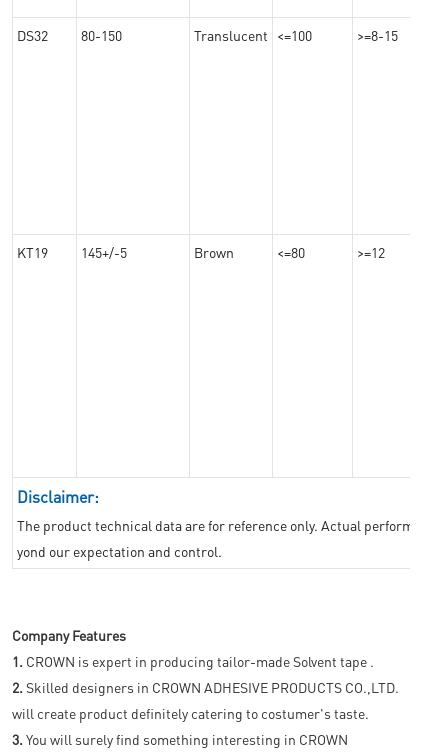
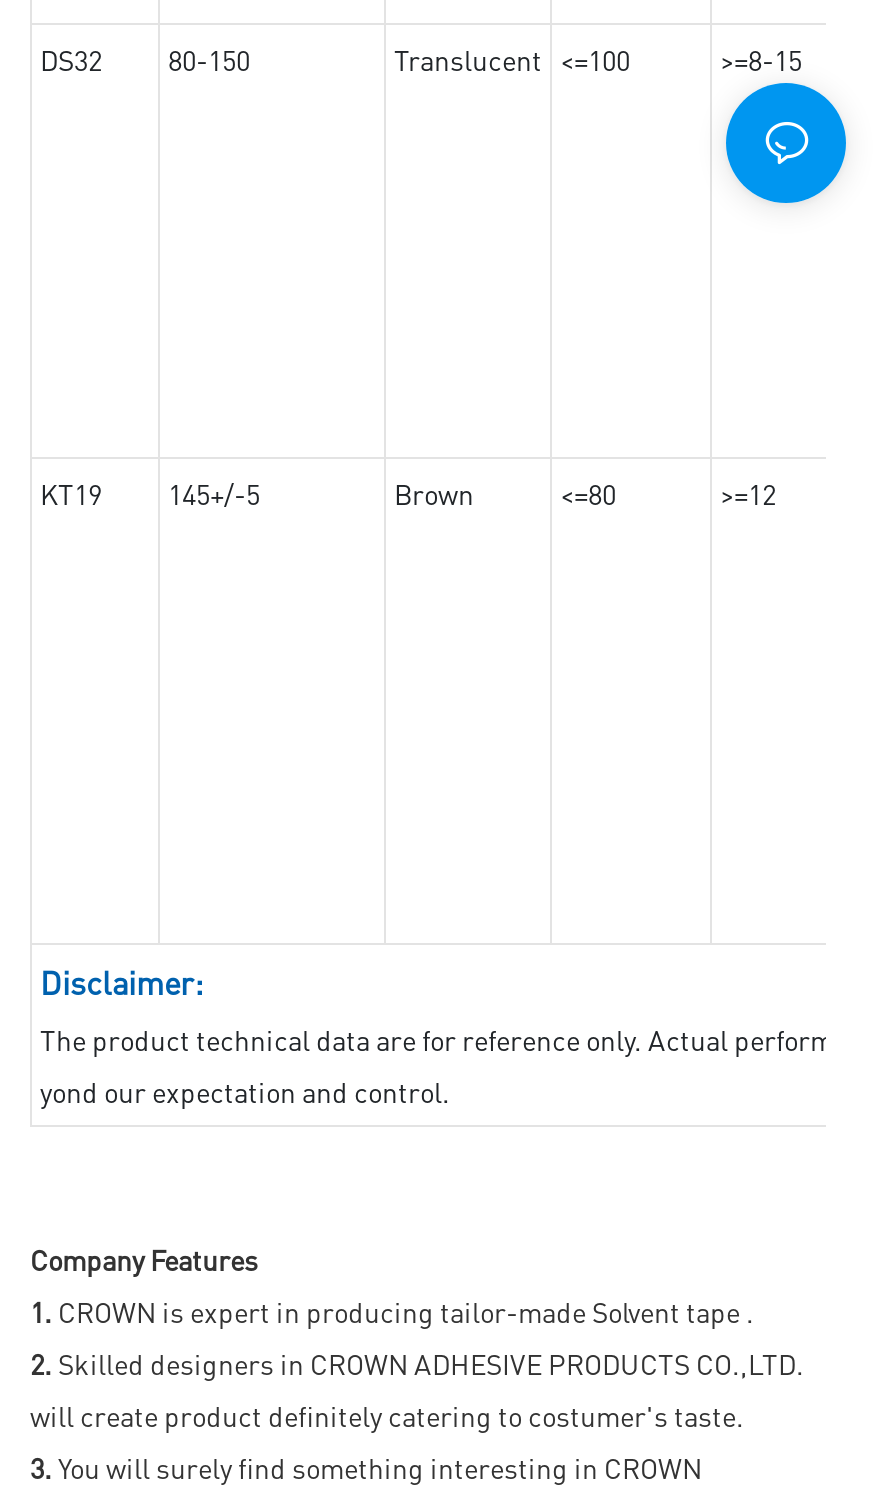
+ [image]
